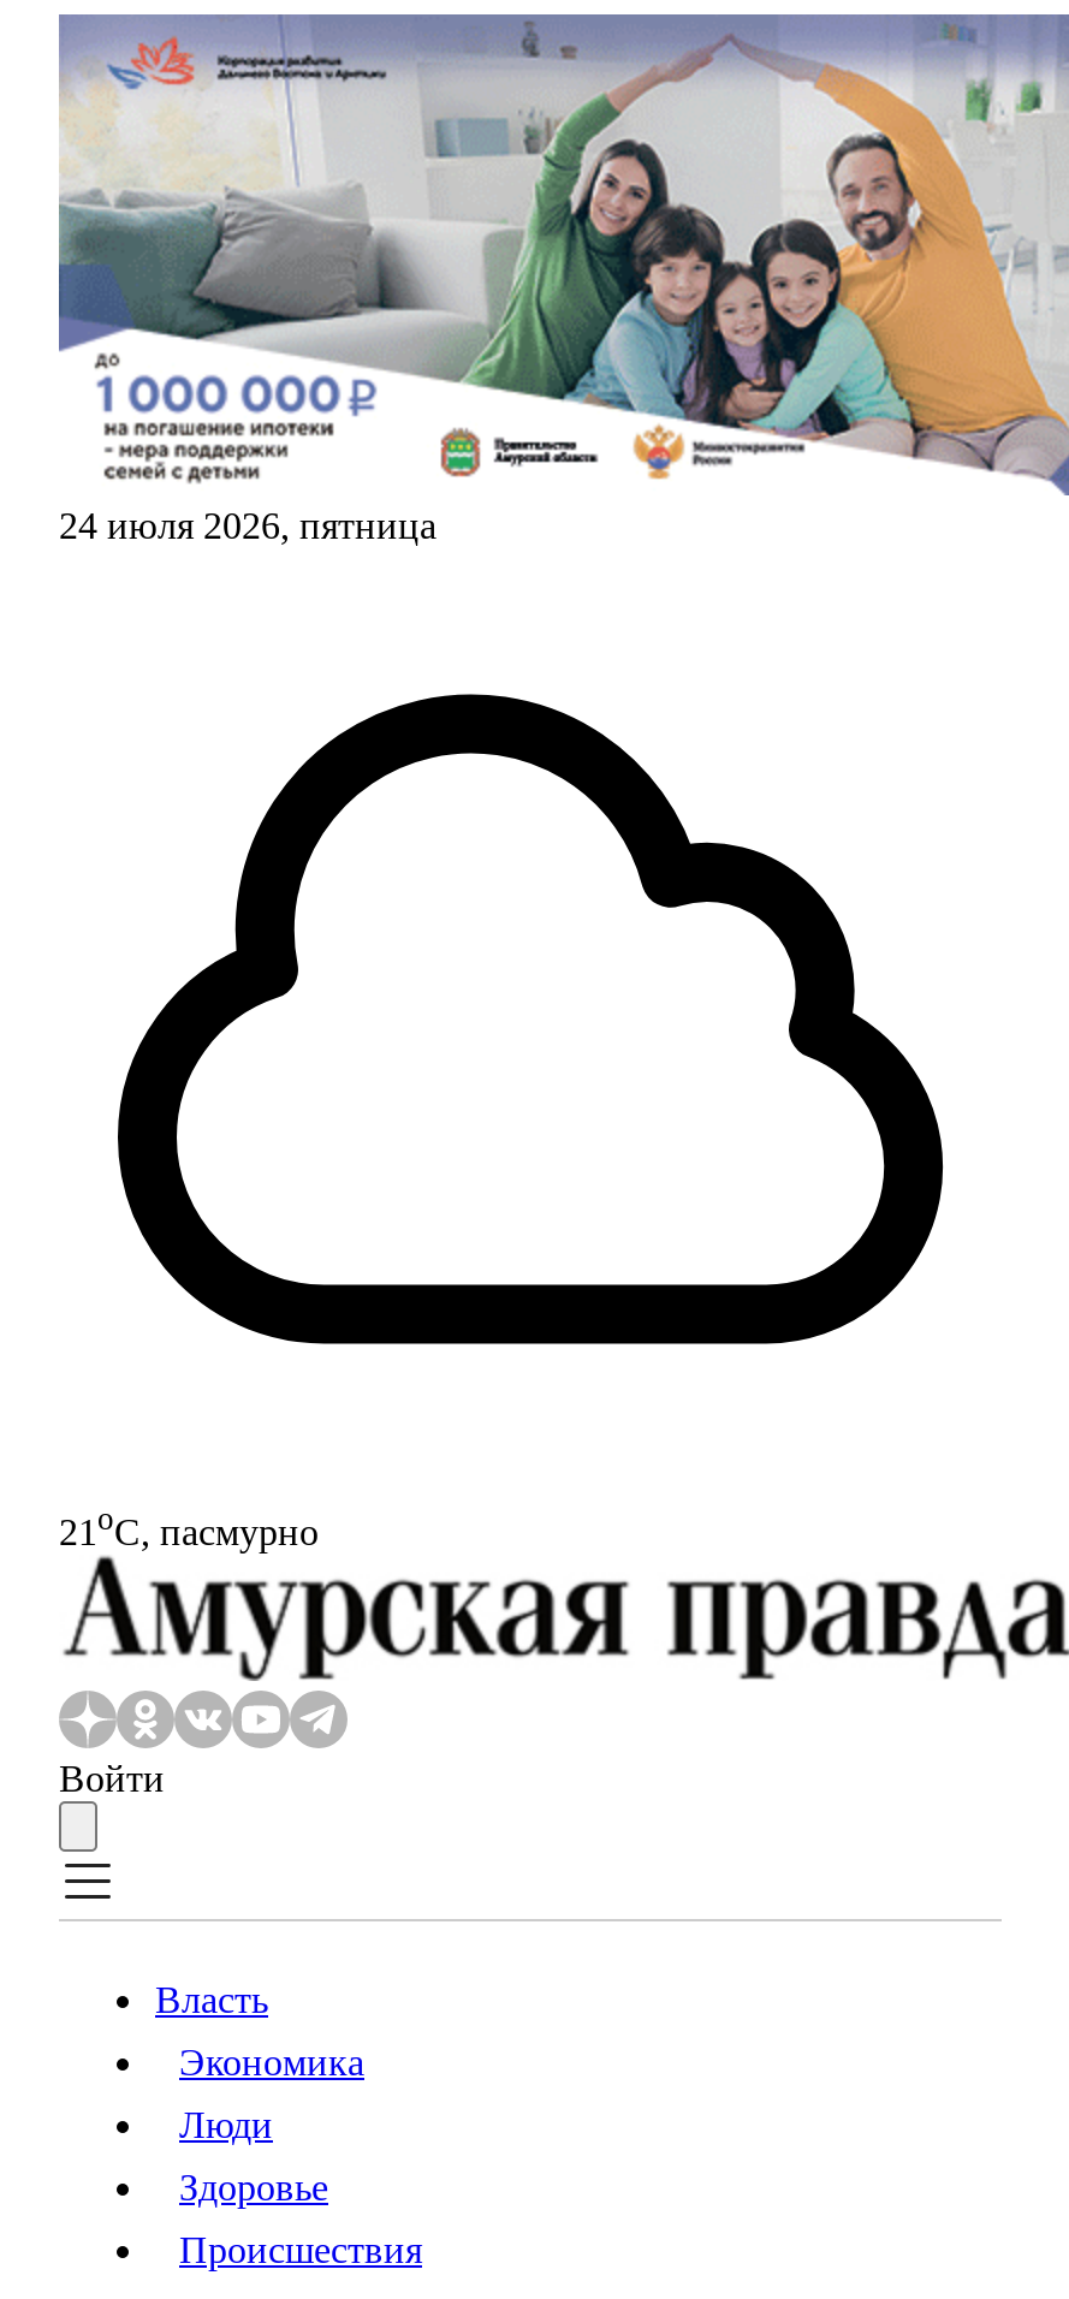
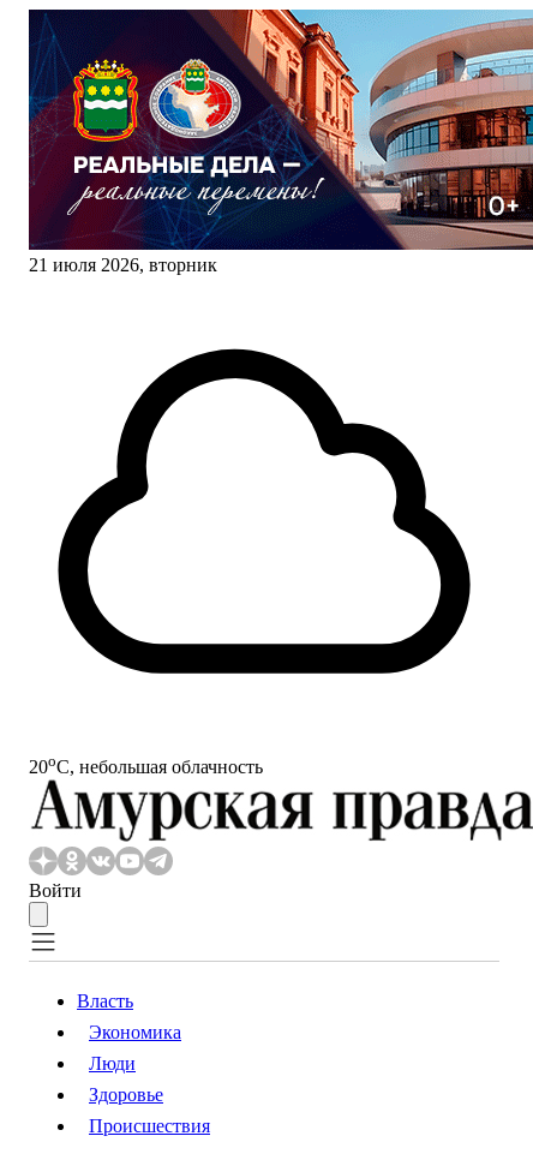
- [image]
- 24 июля 2026, пятница
+ [image]
+ 21 июля 2026, вторник

- 21oС, пасмурно
+ 20oС, небольшая облачность
